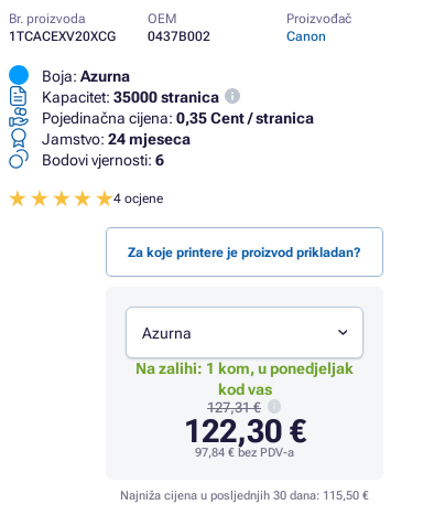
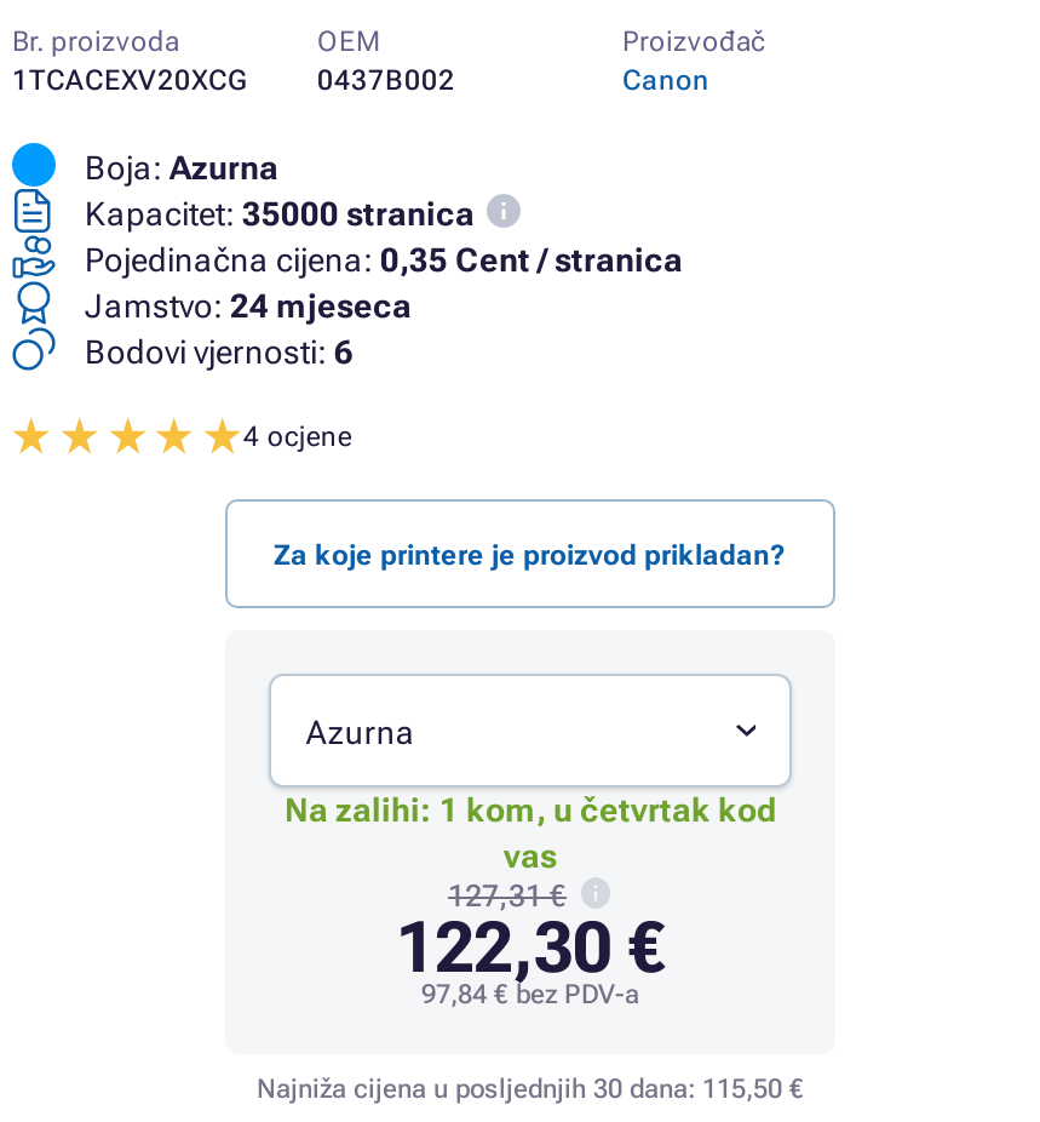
- Na zalihi: 1 kom, u ponedjeljak
- kod vas
+ Na zalihi: 1 kom, u četvrtak kod
+ vas
